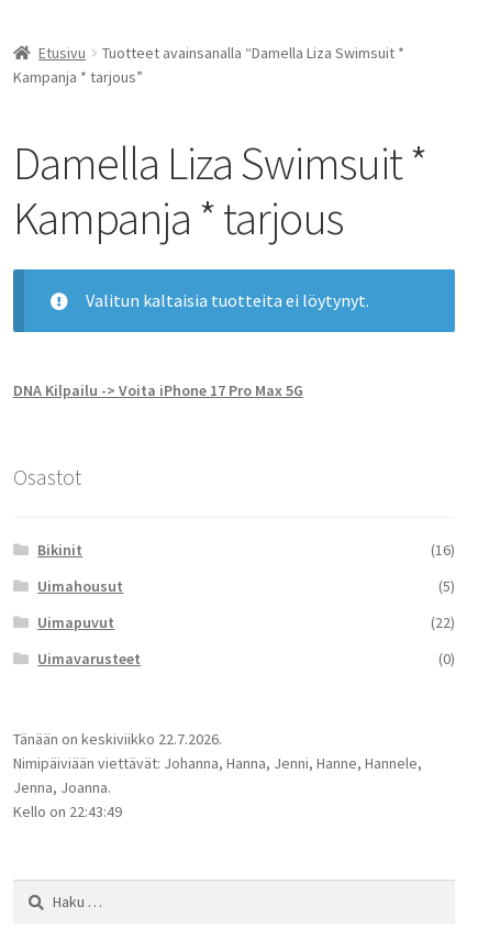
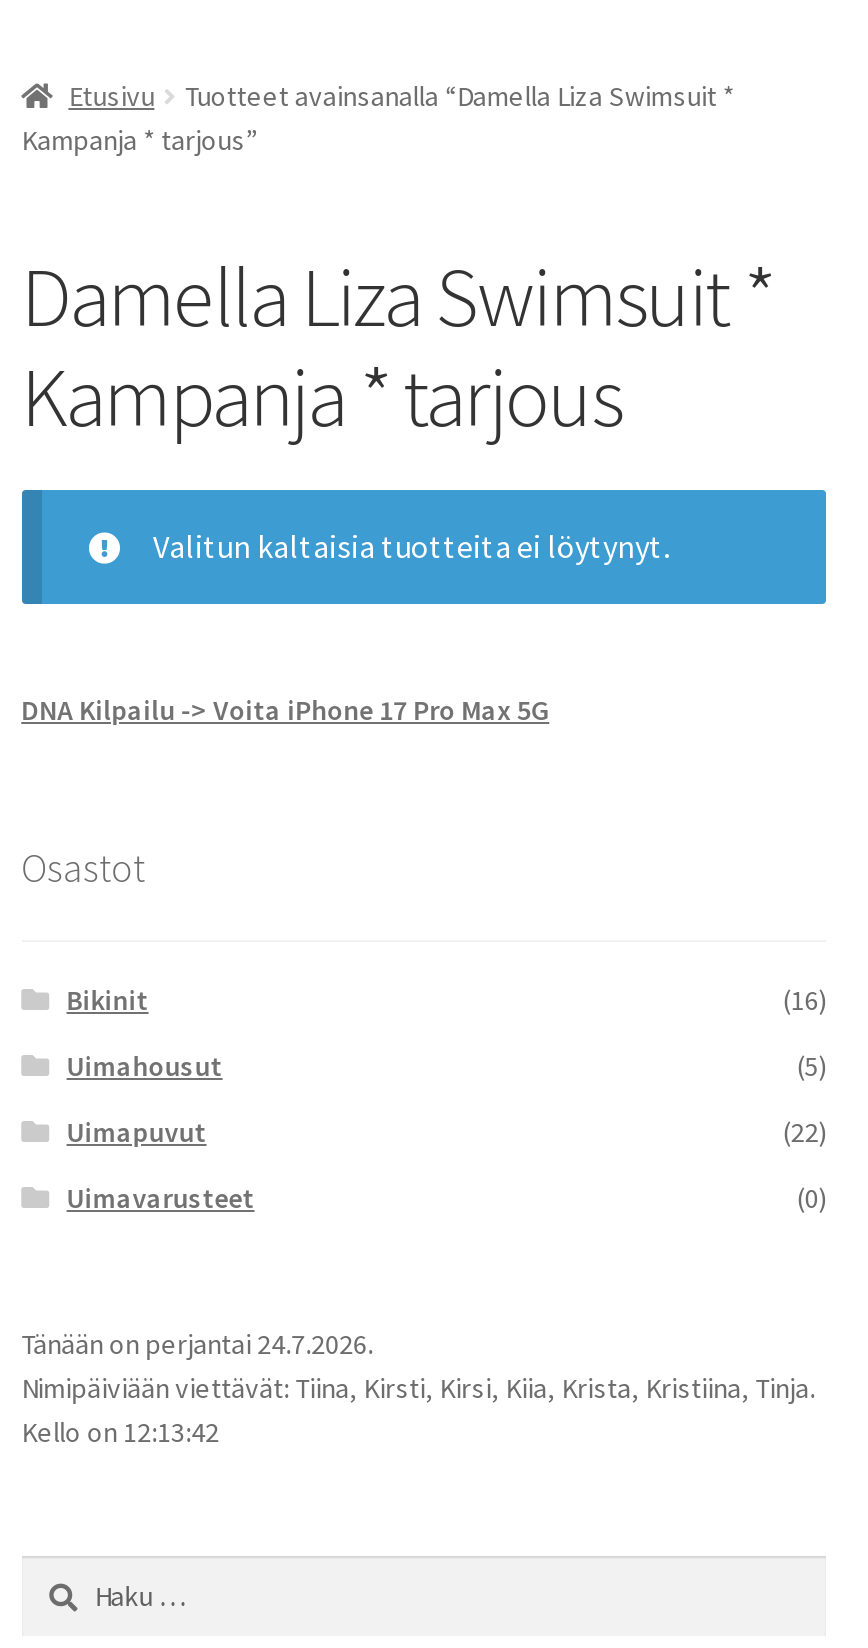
- Tänään on keskiviikko 22.7.2026.
- Nimipäiviään viettävät: Johanna, Hanna, Jenni, Hanne, Hannele,
- Jenna, Joanna.
- Kello on 22:43:49
+ Tänään on perjantai 24.7.2026.
+ Nimipäiviään viettävät: Tiina, Kirsti, Kirsi, Kiia, Krista, Kristiina, Tinja.
+ Kello on 12:13:42
